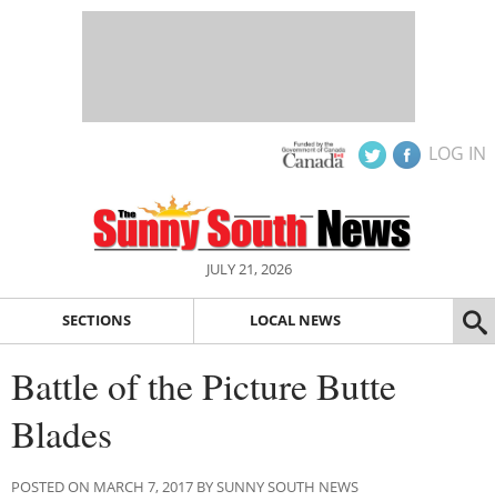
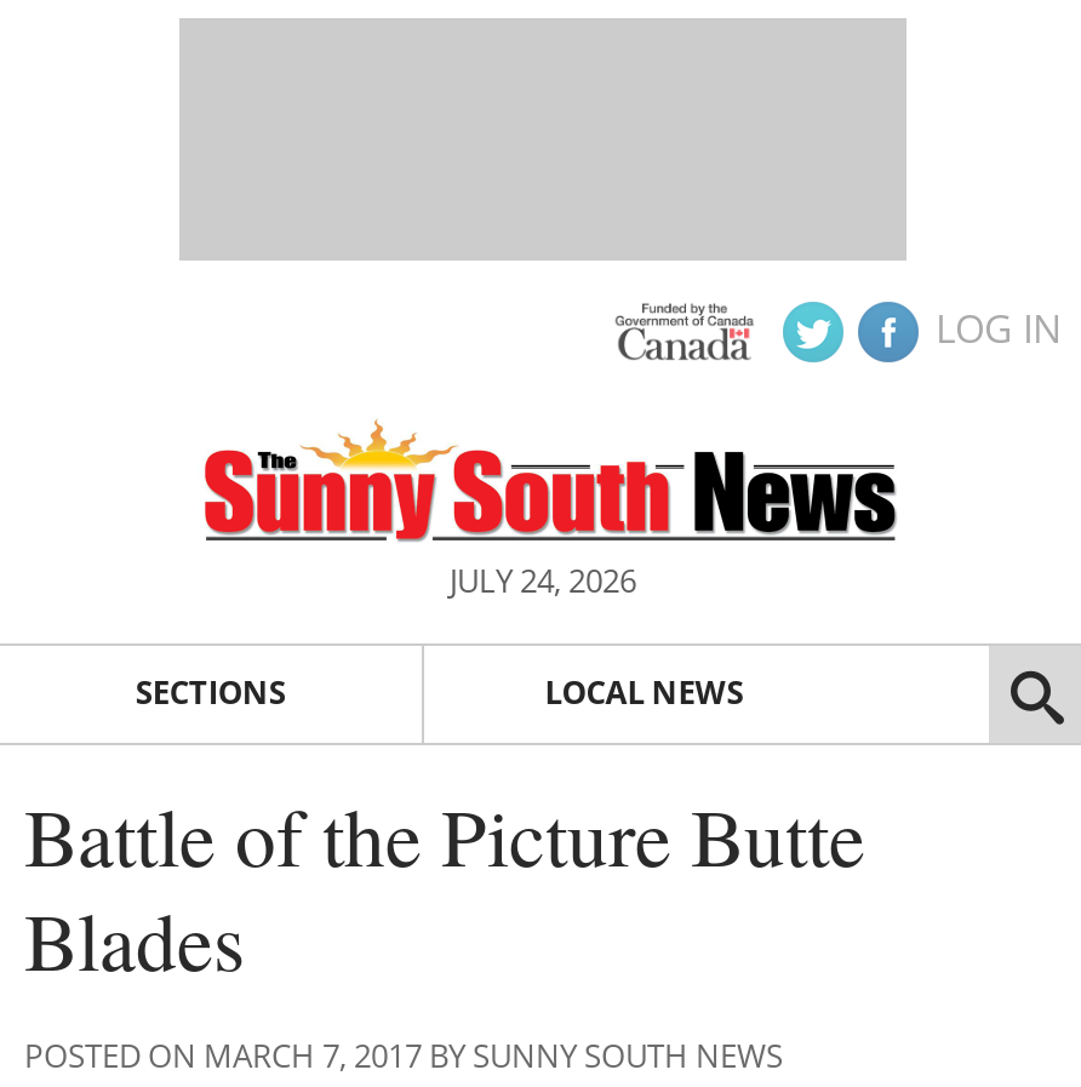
- JULY 21, 2026
+ JULY 24, 2026
